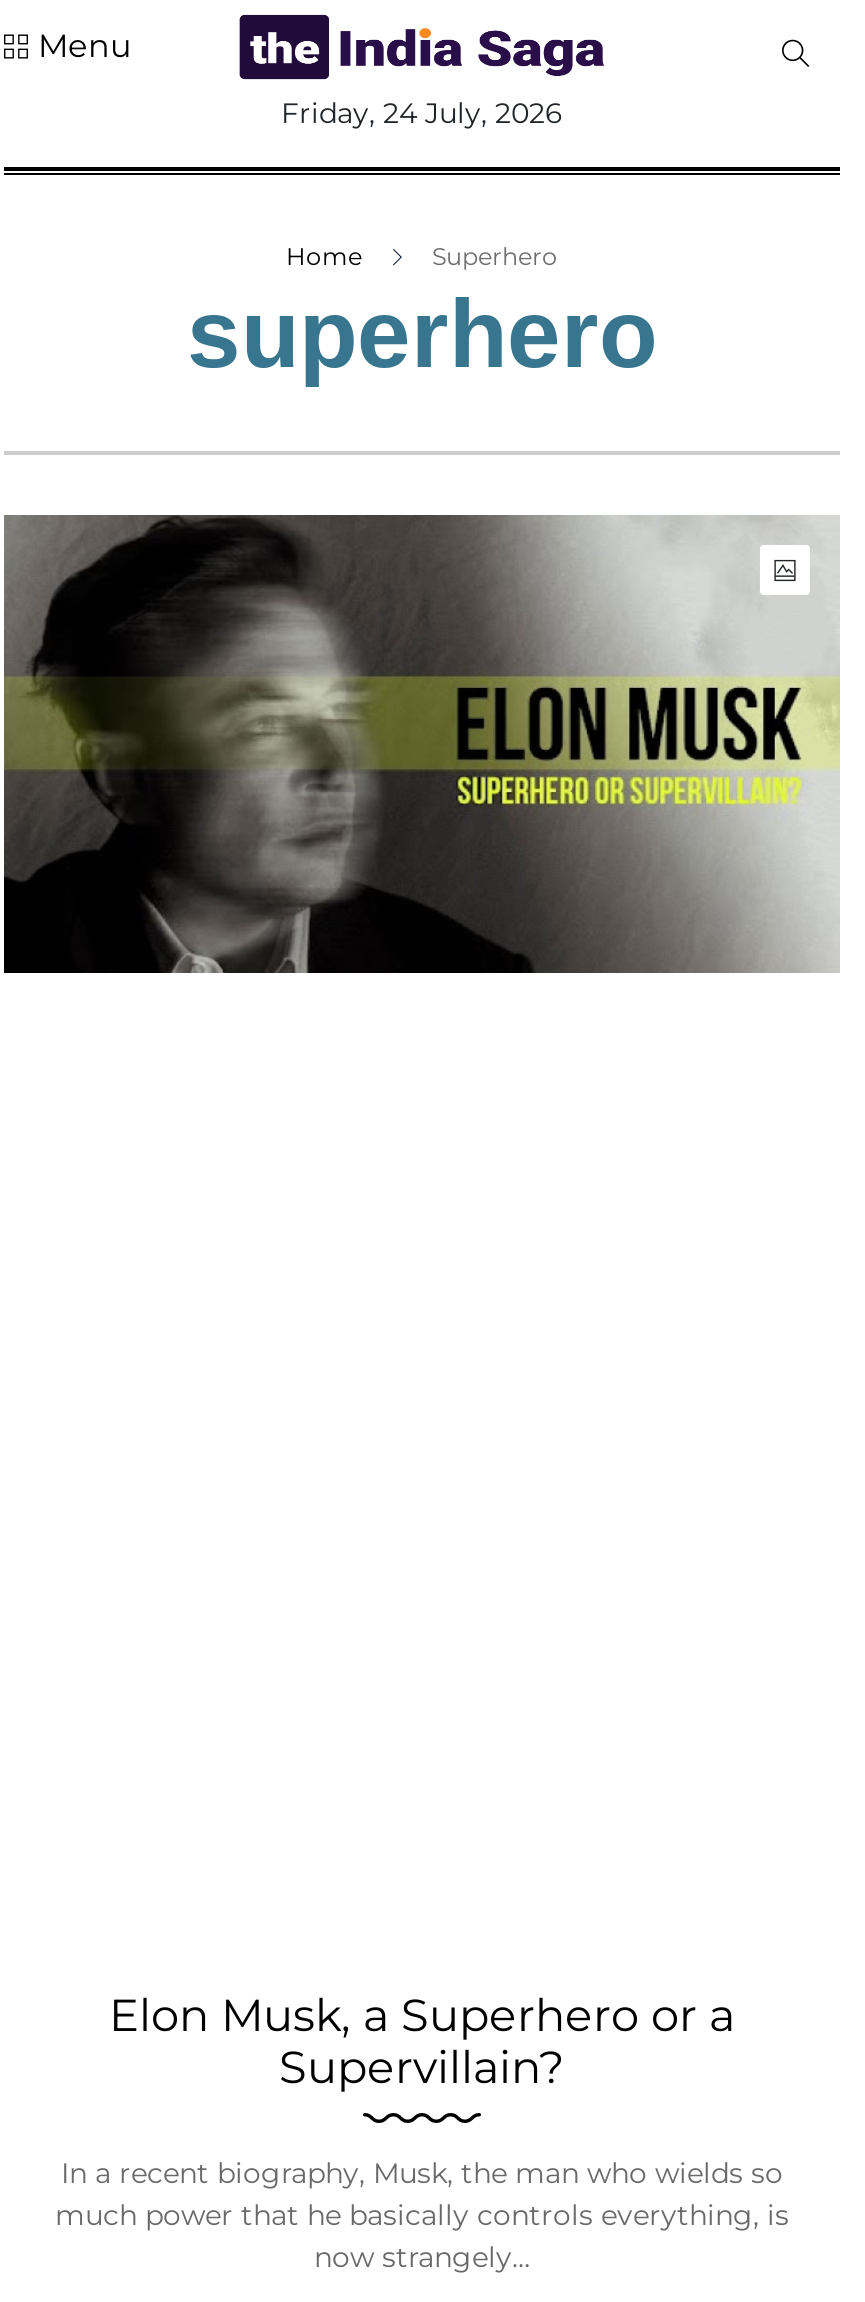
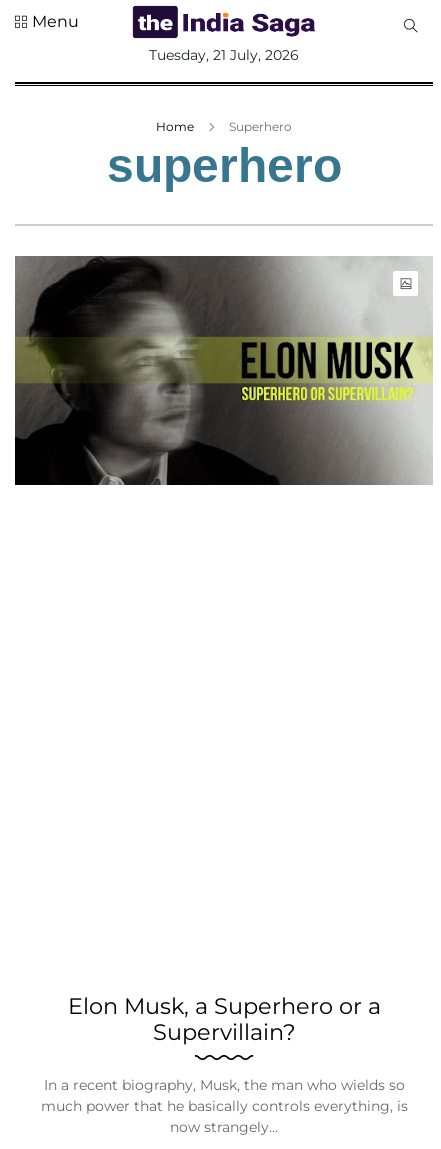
- Friday, 24 July, 2026
+ Tuesday, 21 July, 2026
